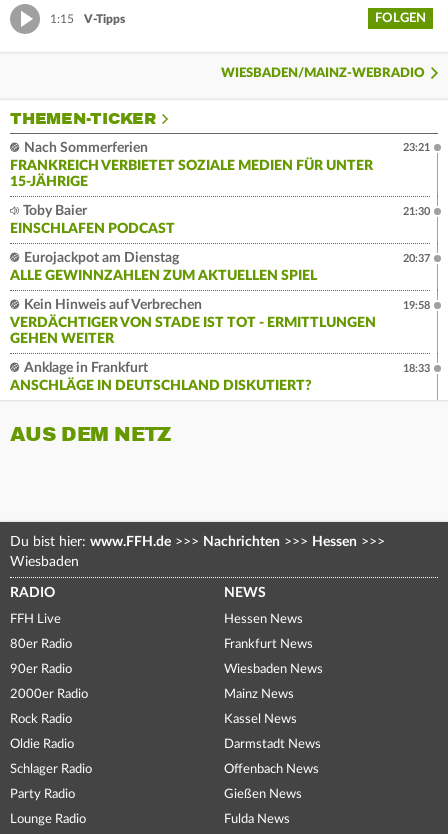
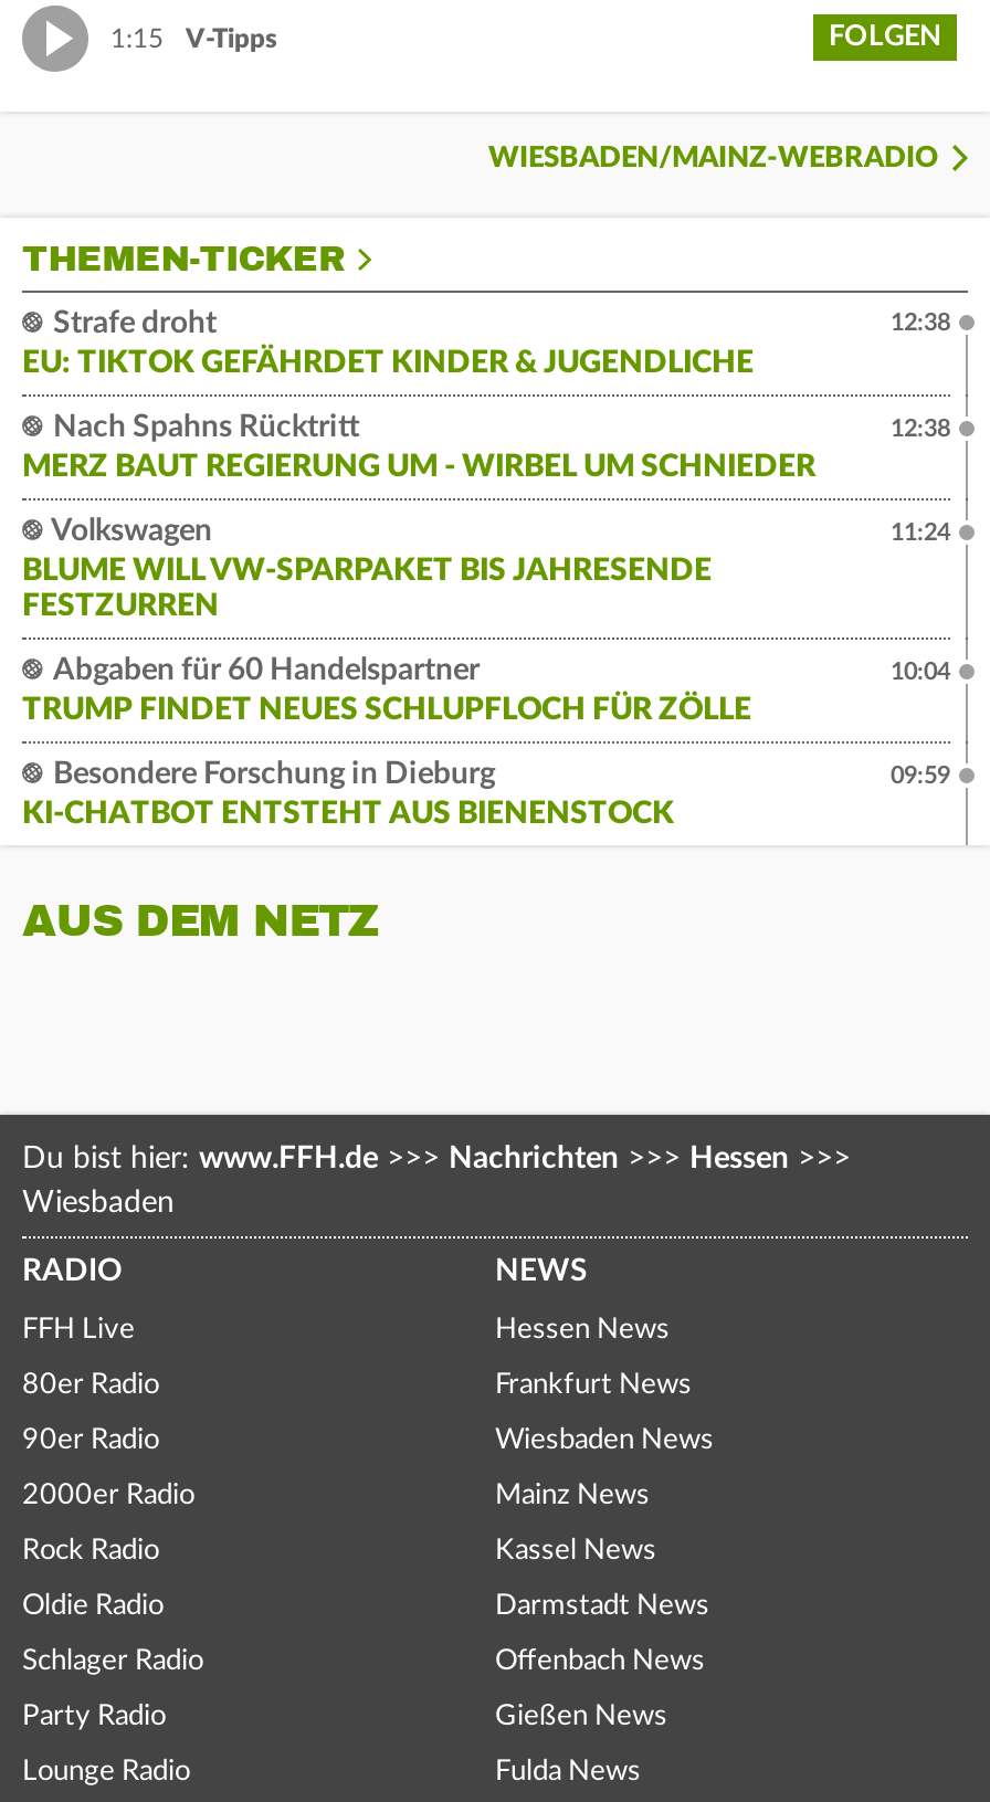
- Nach Sommerferien
- FRANKREICH VERBIETET SOZIALE MEDIEN FÜR UNTER
- 15-JÄHRIGE
+ Strafe droht
+ EU: TIKTOK GEFÄHRDET KINDER & JUGENDLICHE

- 23:21
+ 12:38

- Toby Baier
- EINSCHLAFEN PODCAST
+ Nach Spahns Rücktritt
+ MERZ BAUT REGIERUNG UM - WIRBEL UM SCHNIEDER

- 21:30
+ 12:38

- Eurojackpot am Dienstag
- ALLE GEWINNZAHLEN ZUM AKTUELLEN SPIEL
+ Volkswagen
+ BLUME WILL VW-SPARPAKET BIS JAHRESENDE
+ FESTZURREN

- 20:37
+ 11:24

- Kein Hinweis auf Verbrechen
- VERDÄCHTIGER VON STADE IST TOT - ERMITTLUNGEN
- GEHEN WEITER
+ Abgaben für 60 Handelspartner
+ TRUMP FINDET NEUES SCHLUPFLOCH FÜR ZÖLLE

- 19:58
+ 10:04

- Anklage in Frankfurt
- ANSCHLÄGE IN DEUTSCHLAND DISKUTIERT?
+ Besondere Forschung in Dieburg
+ KI-CHATBOT ENTSTEHT AUS BIENENSTOCK

- 18:33
+ 09:59
